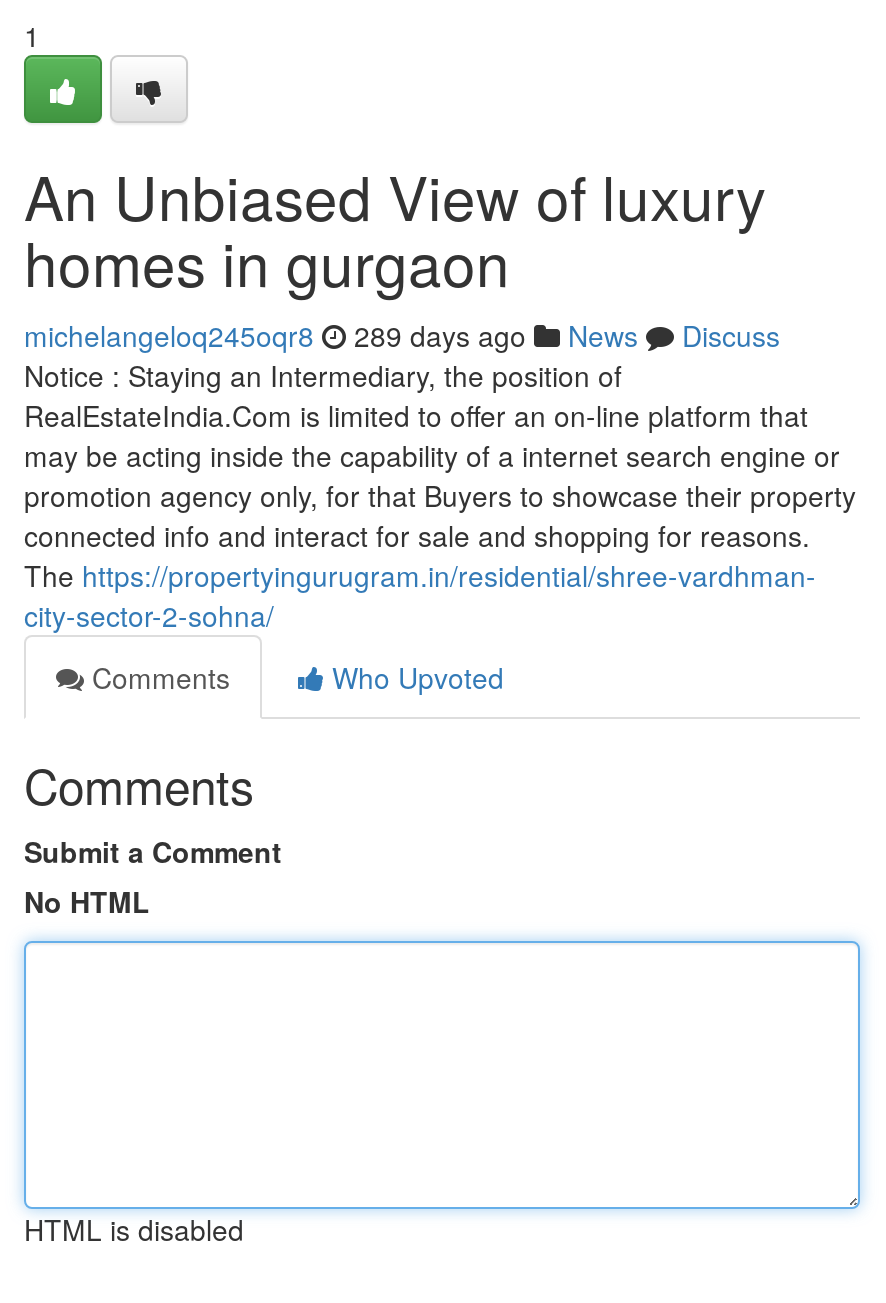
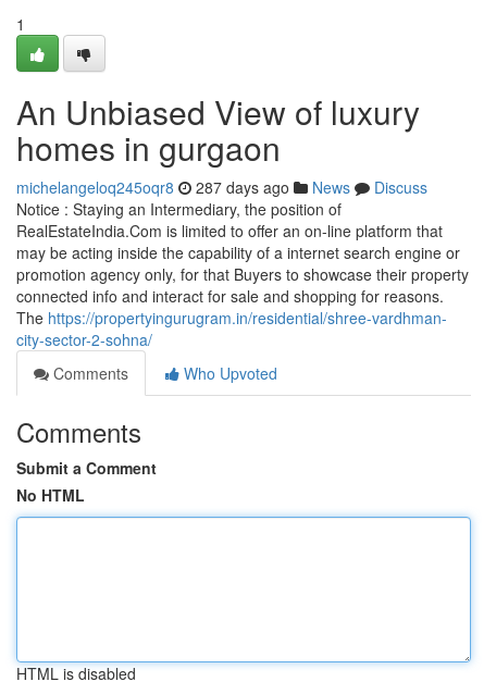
- michelangeloq245oqr8 289 days ago News Discuss
+ michelangeloq245oqr8 287 days ago News Discuss
